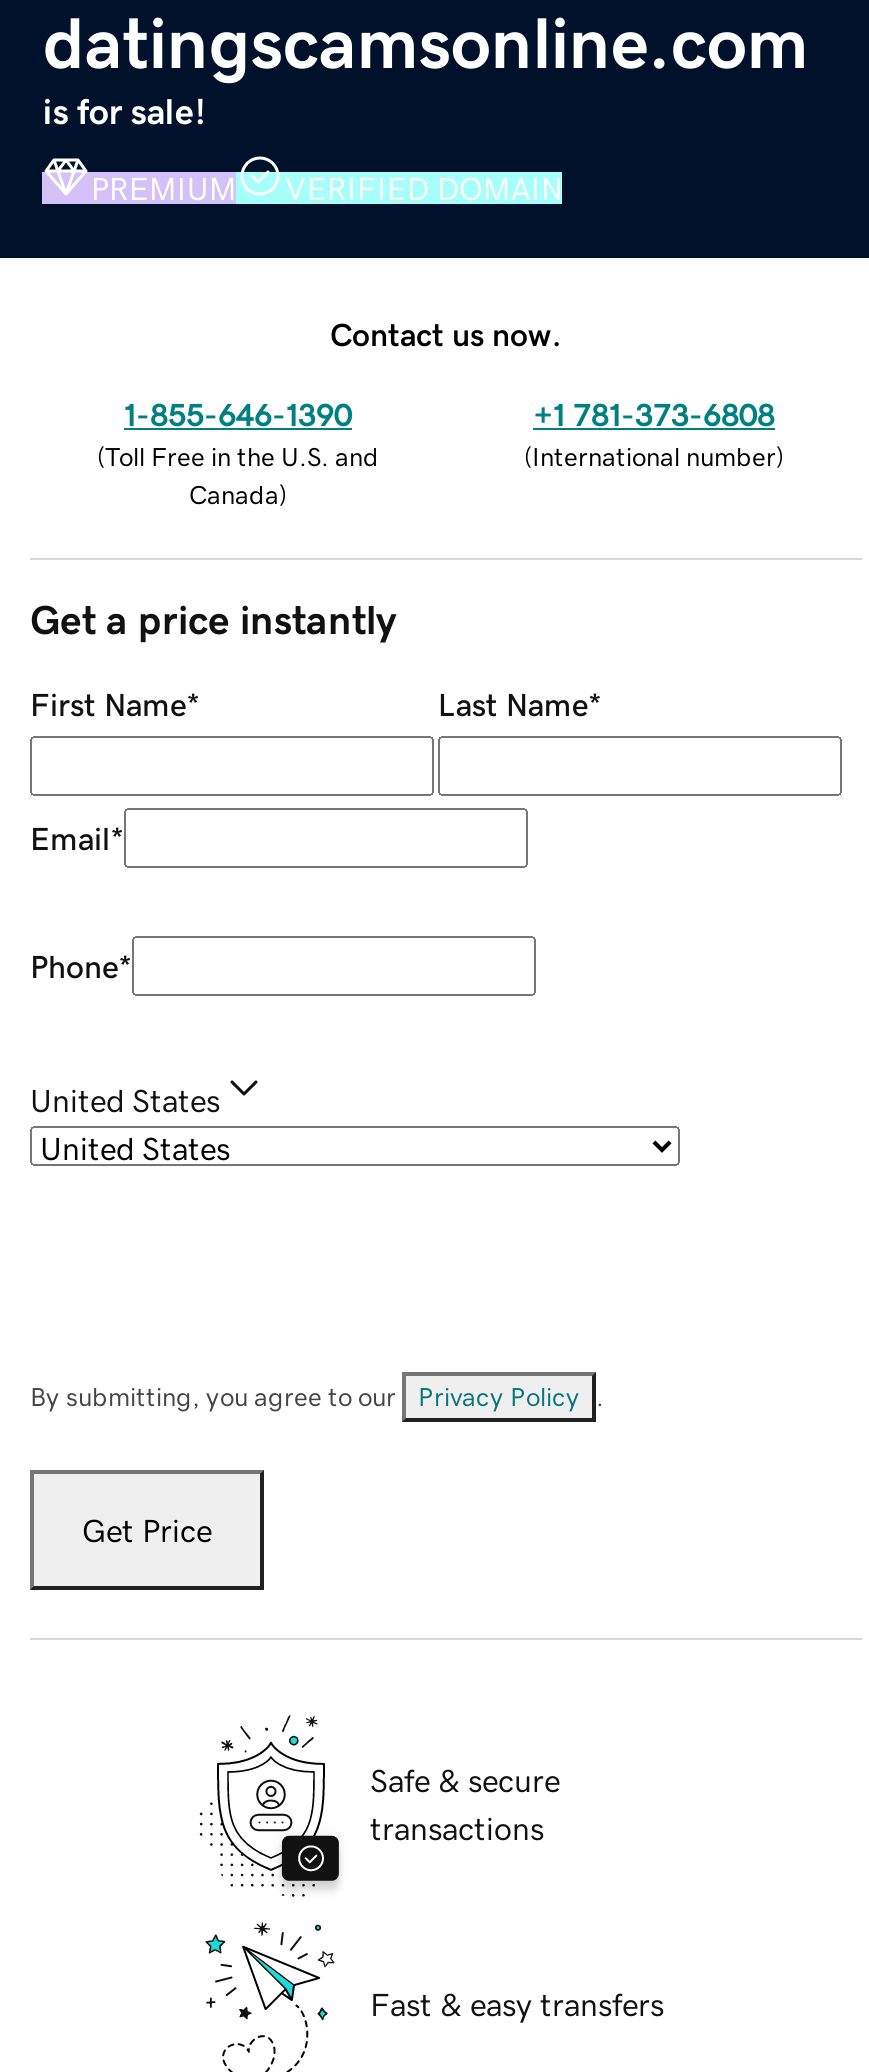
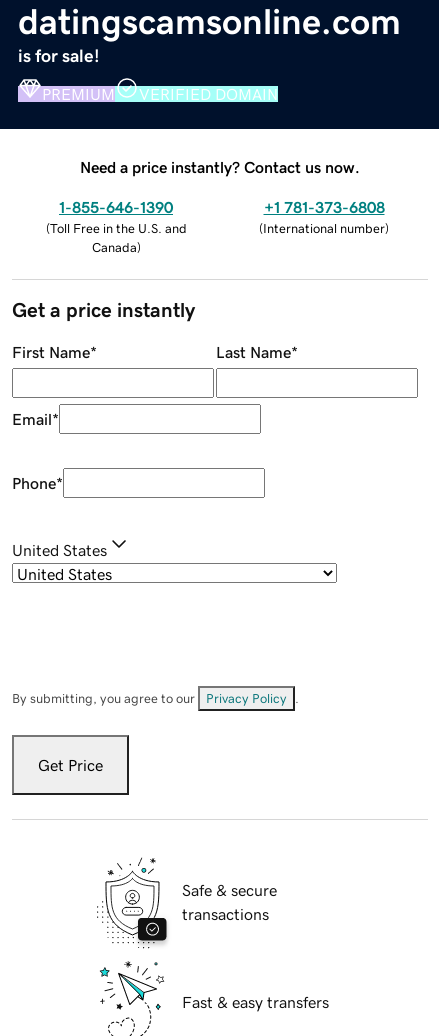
- Contact us now.
+ Need a price instantly? Contact us now.
